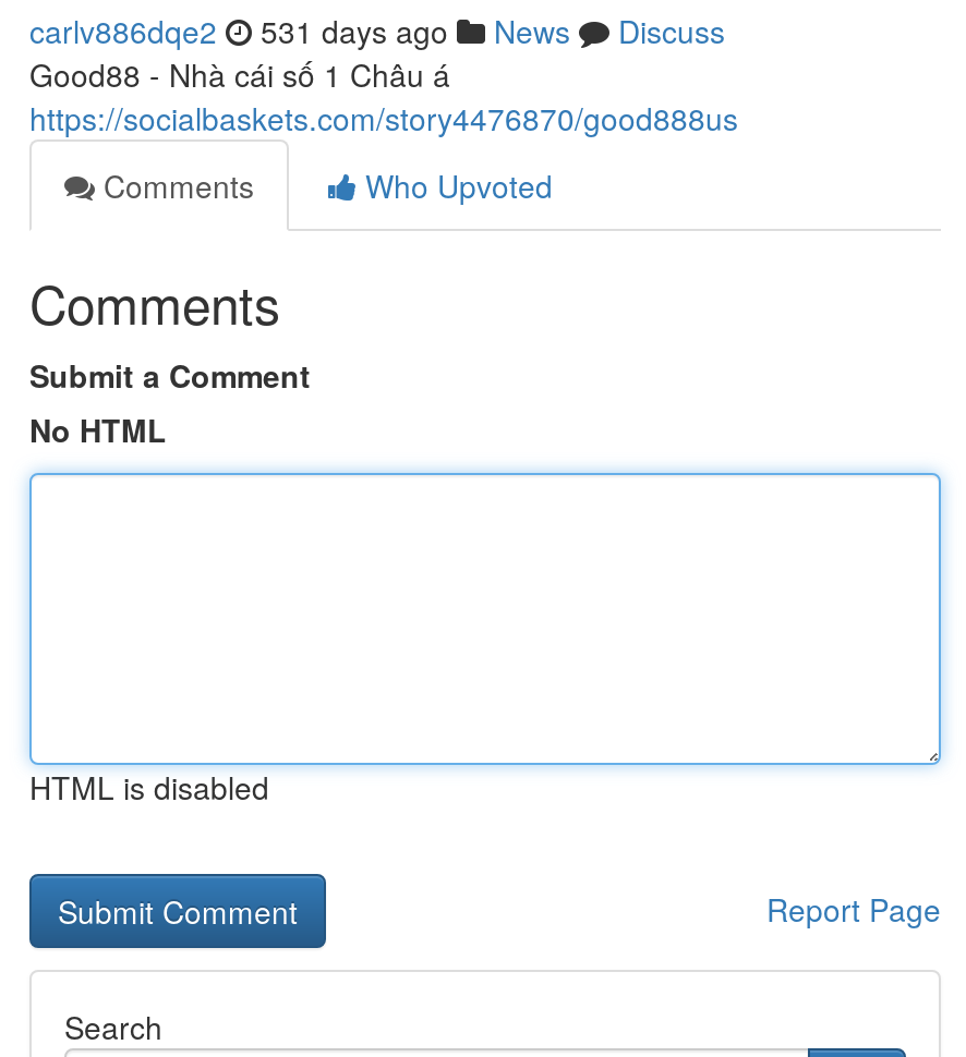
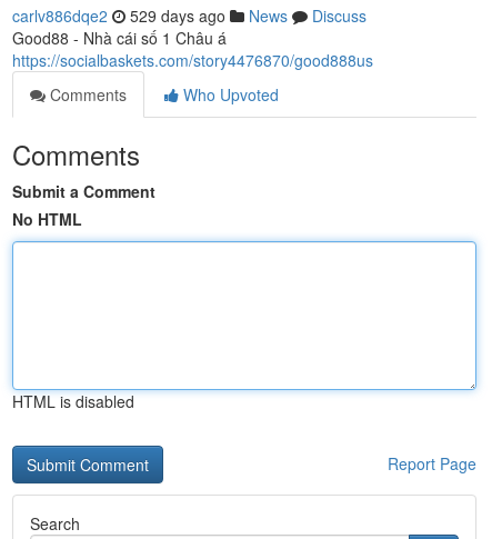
- carlv886dqe2 531 days ago News Discuss
+ carlv886dqe2 529 days ago News Discuss
